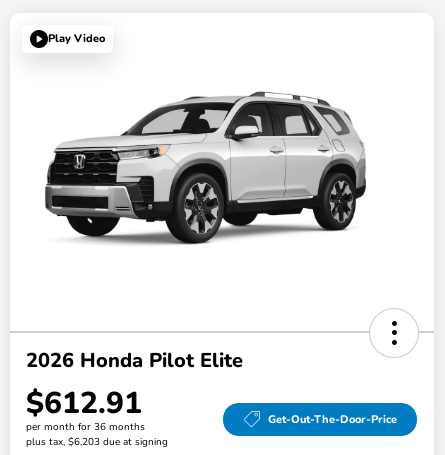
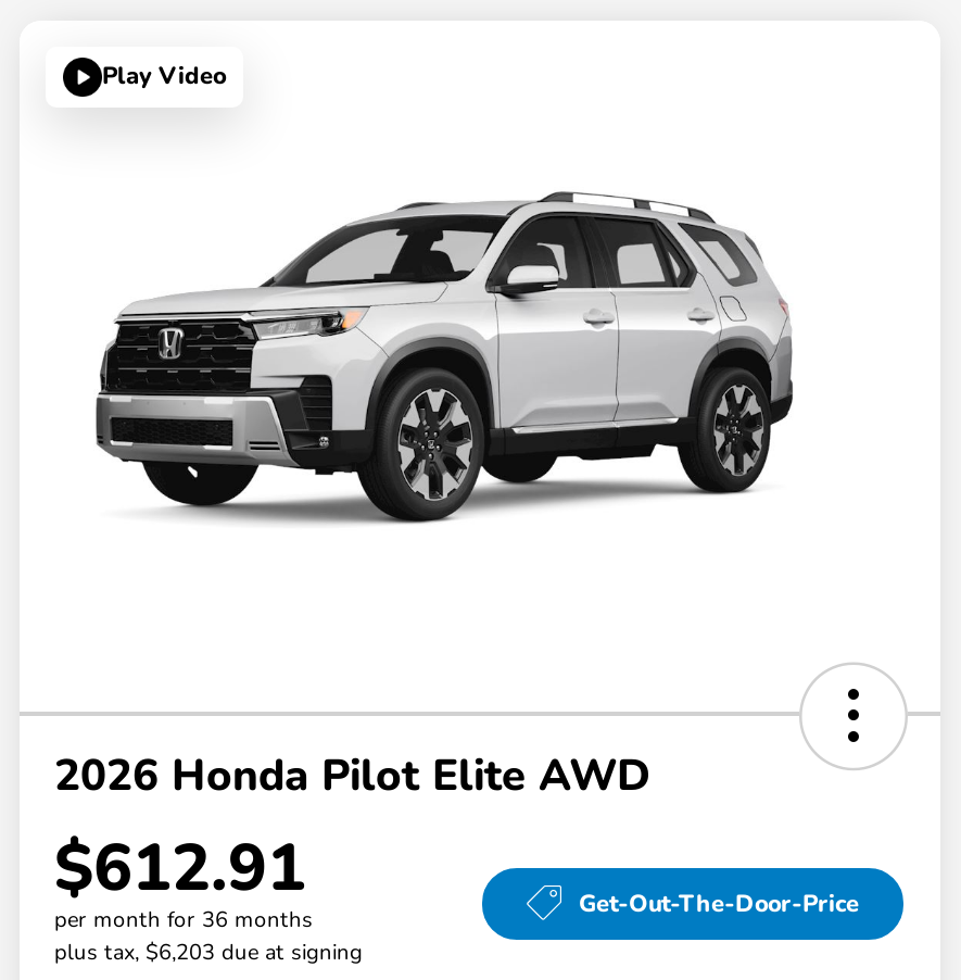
- 2026 Honda Pilot Elite
+ 2026 Honda Pilot Elite AWD
